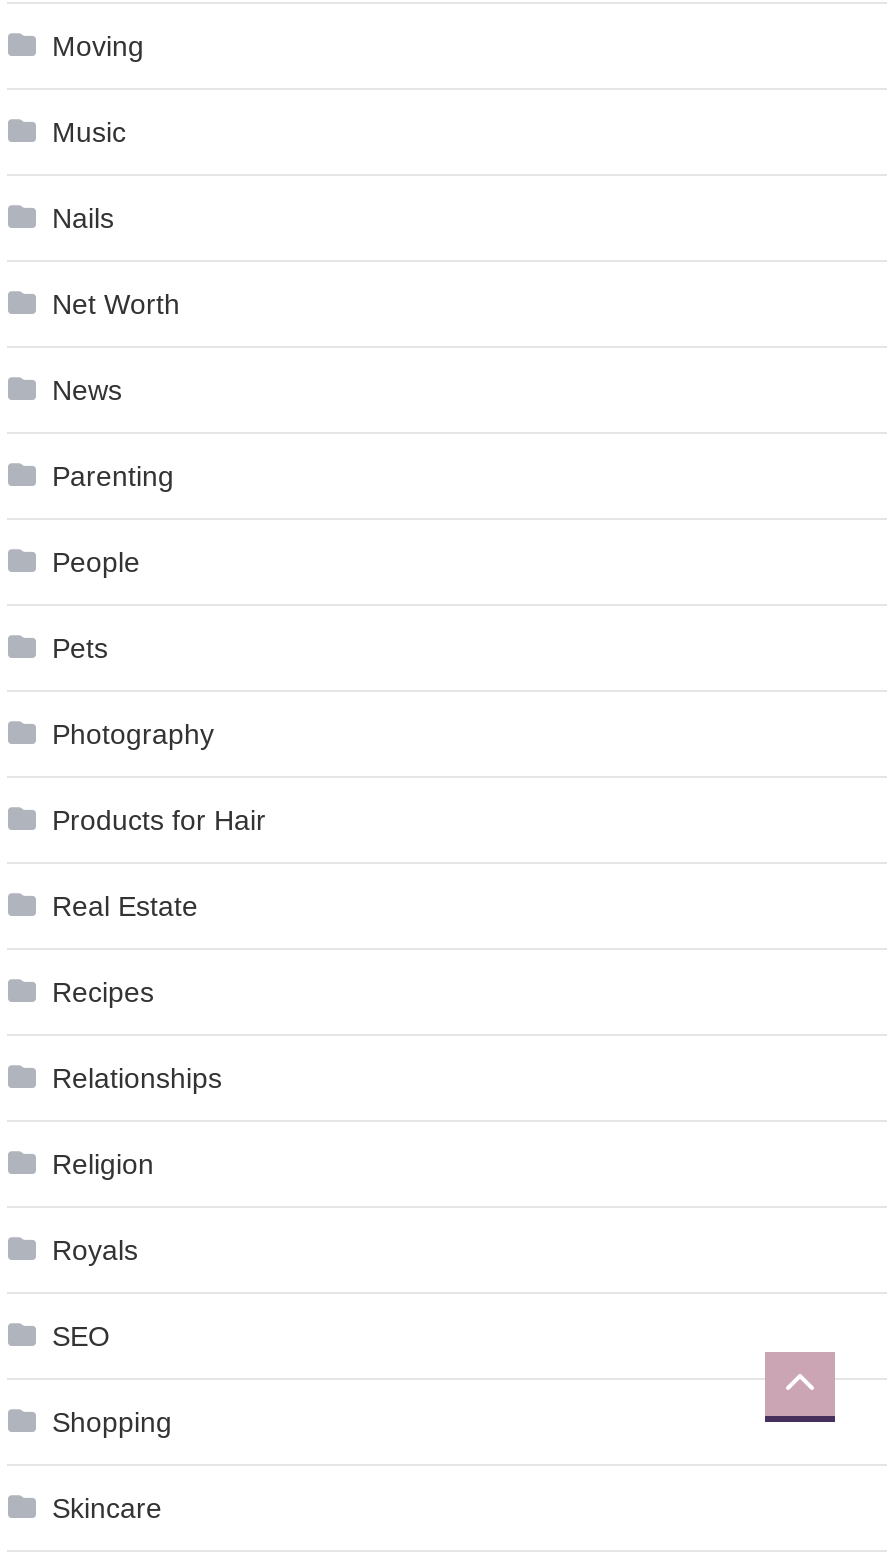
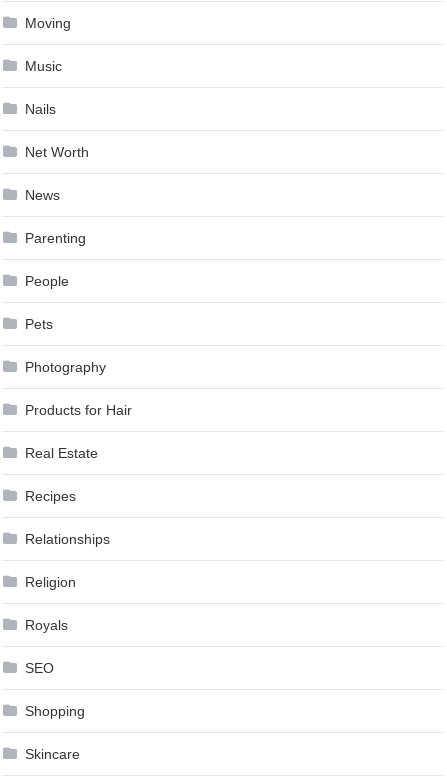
- [image]
